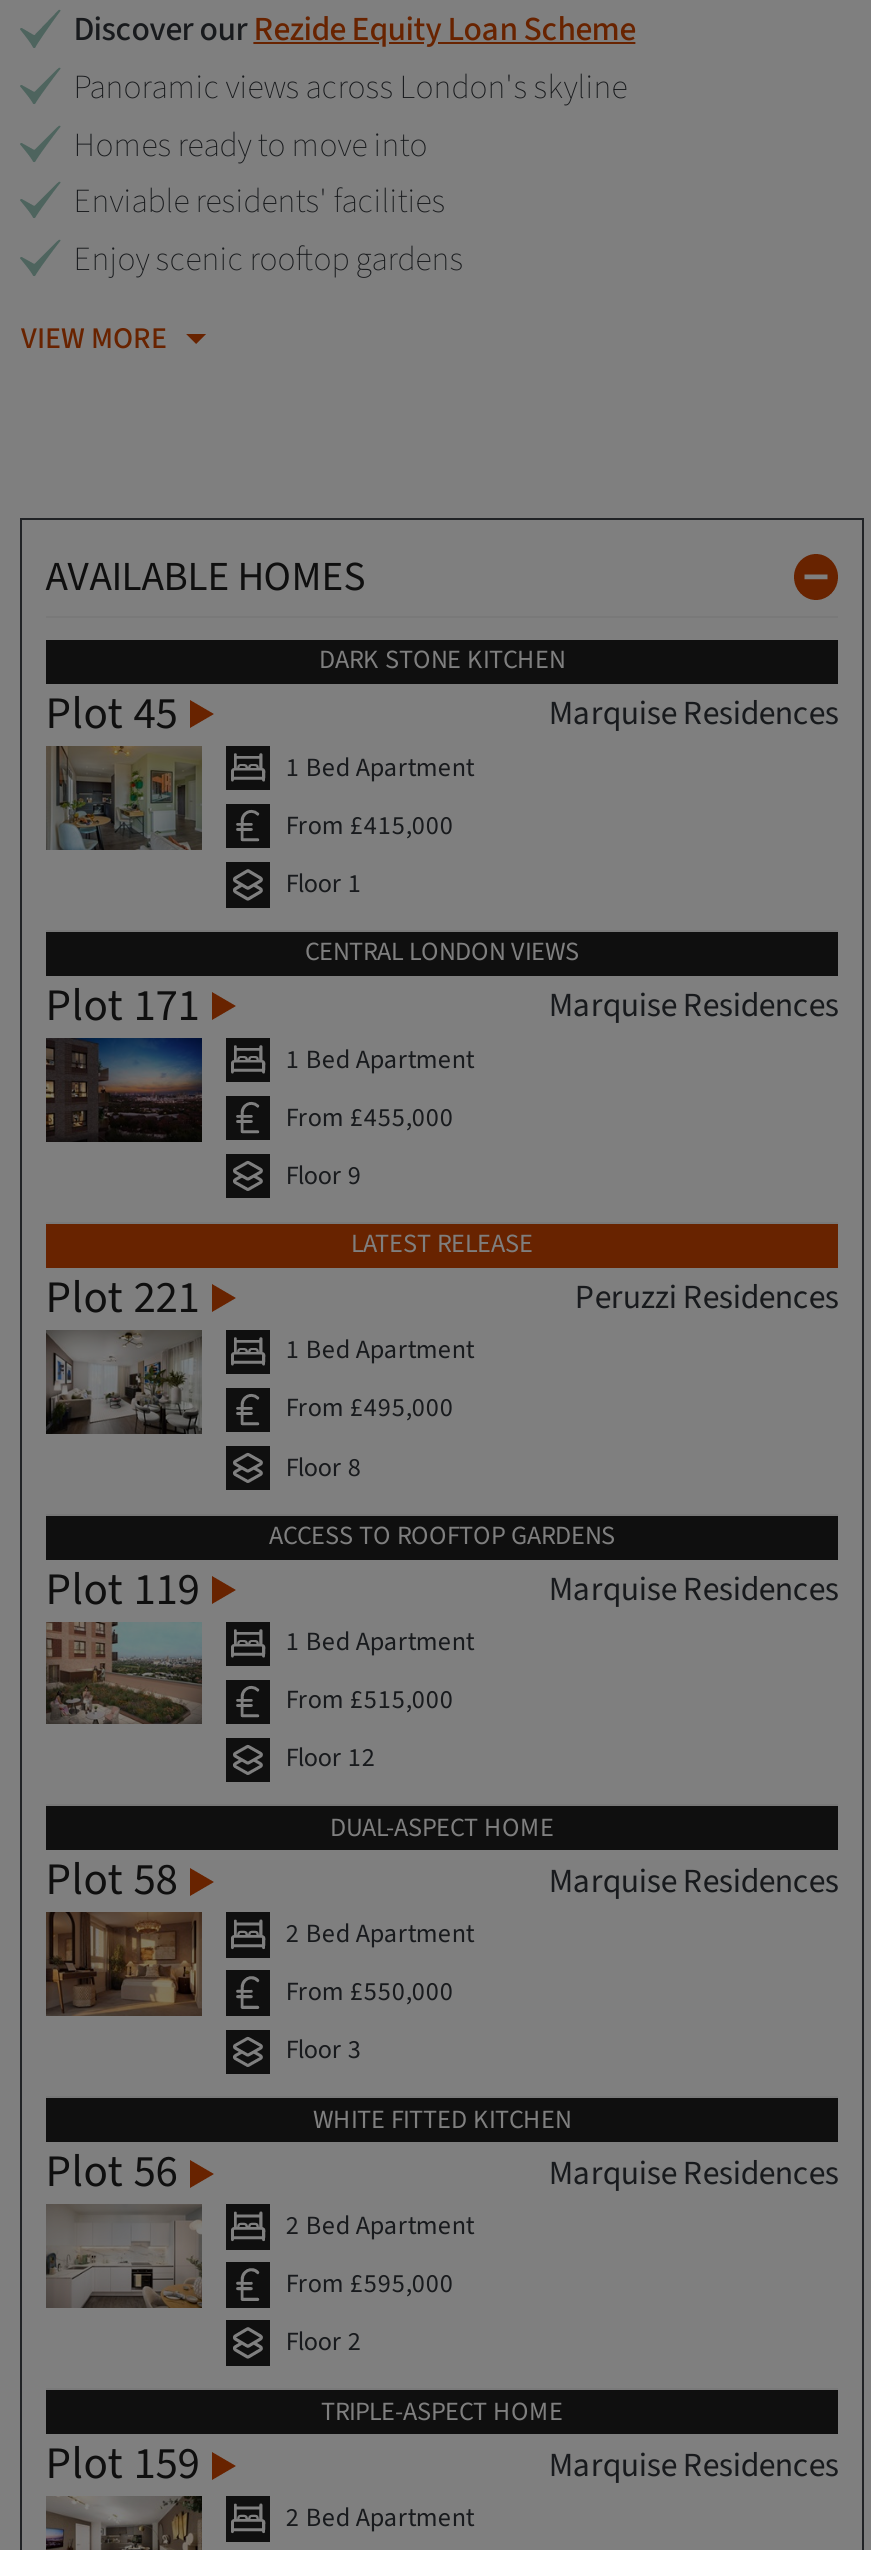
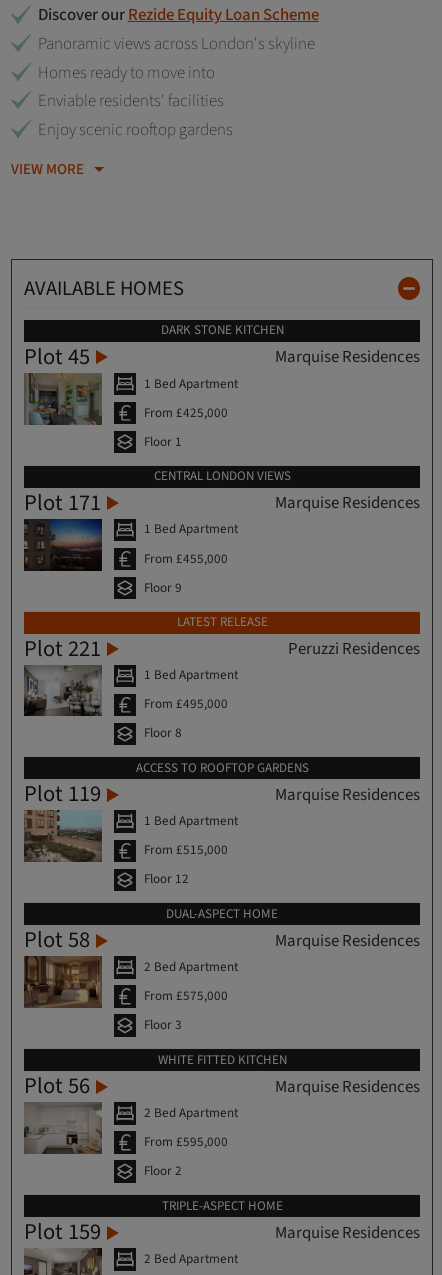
- From £415,000
+ From £425,000

- From £550,000
+ From £575,000
